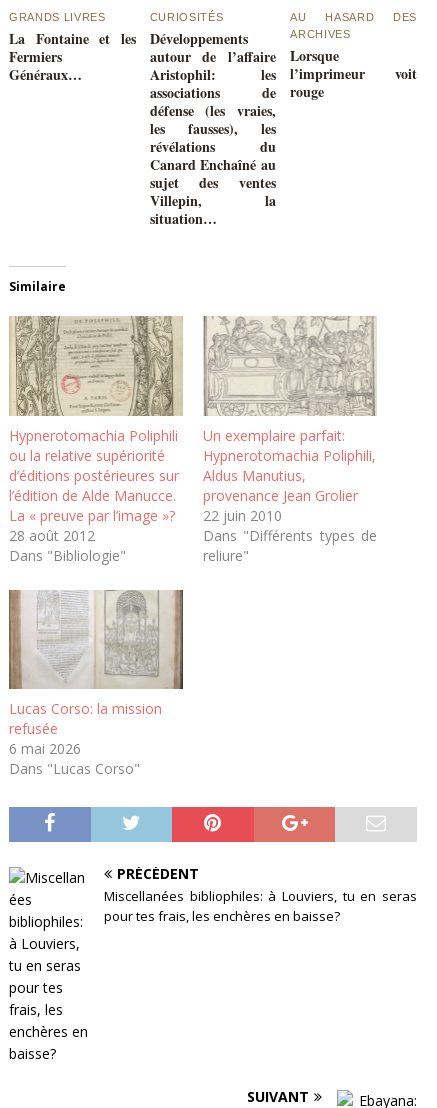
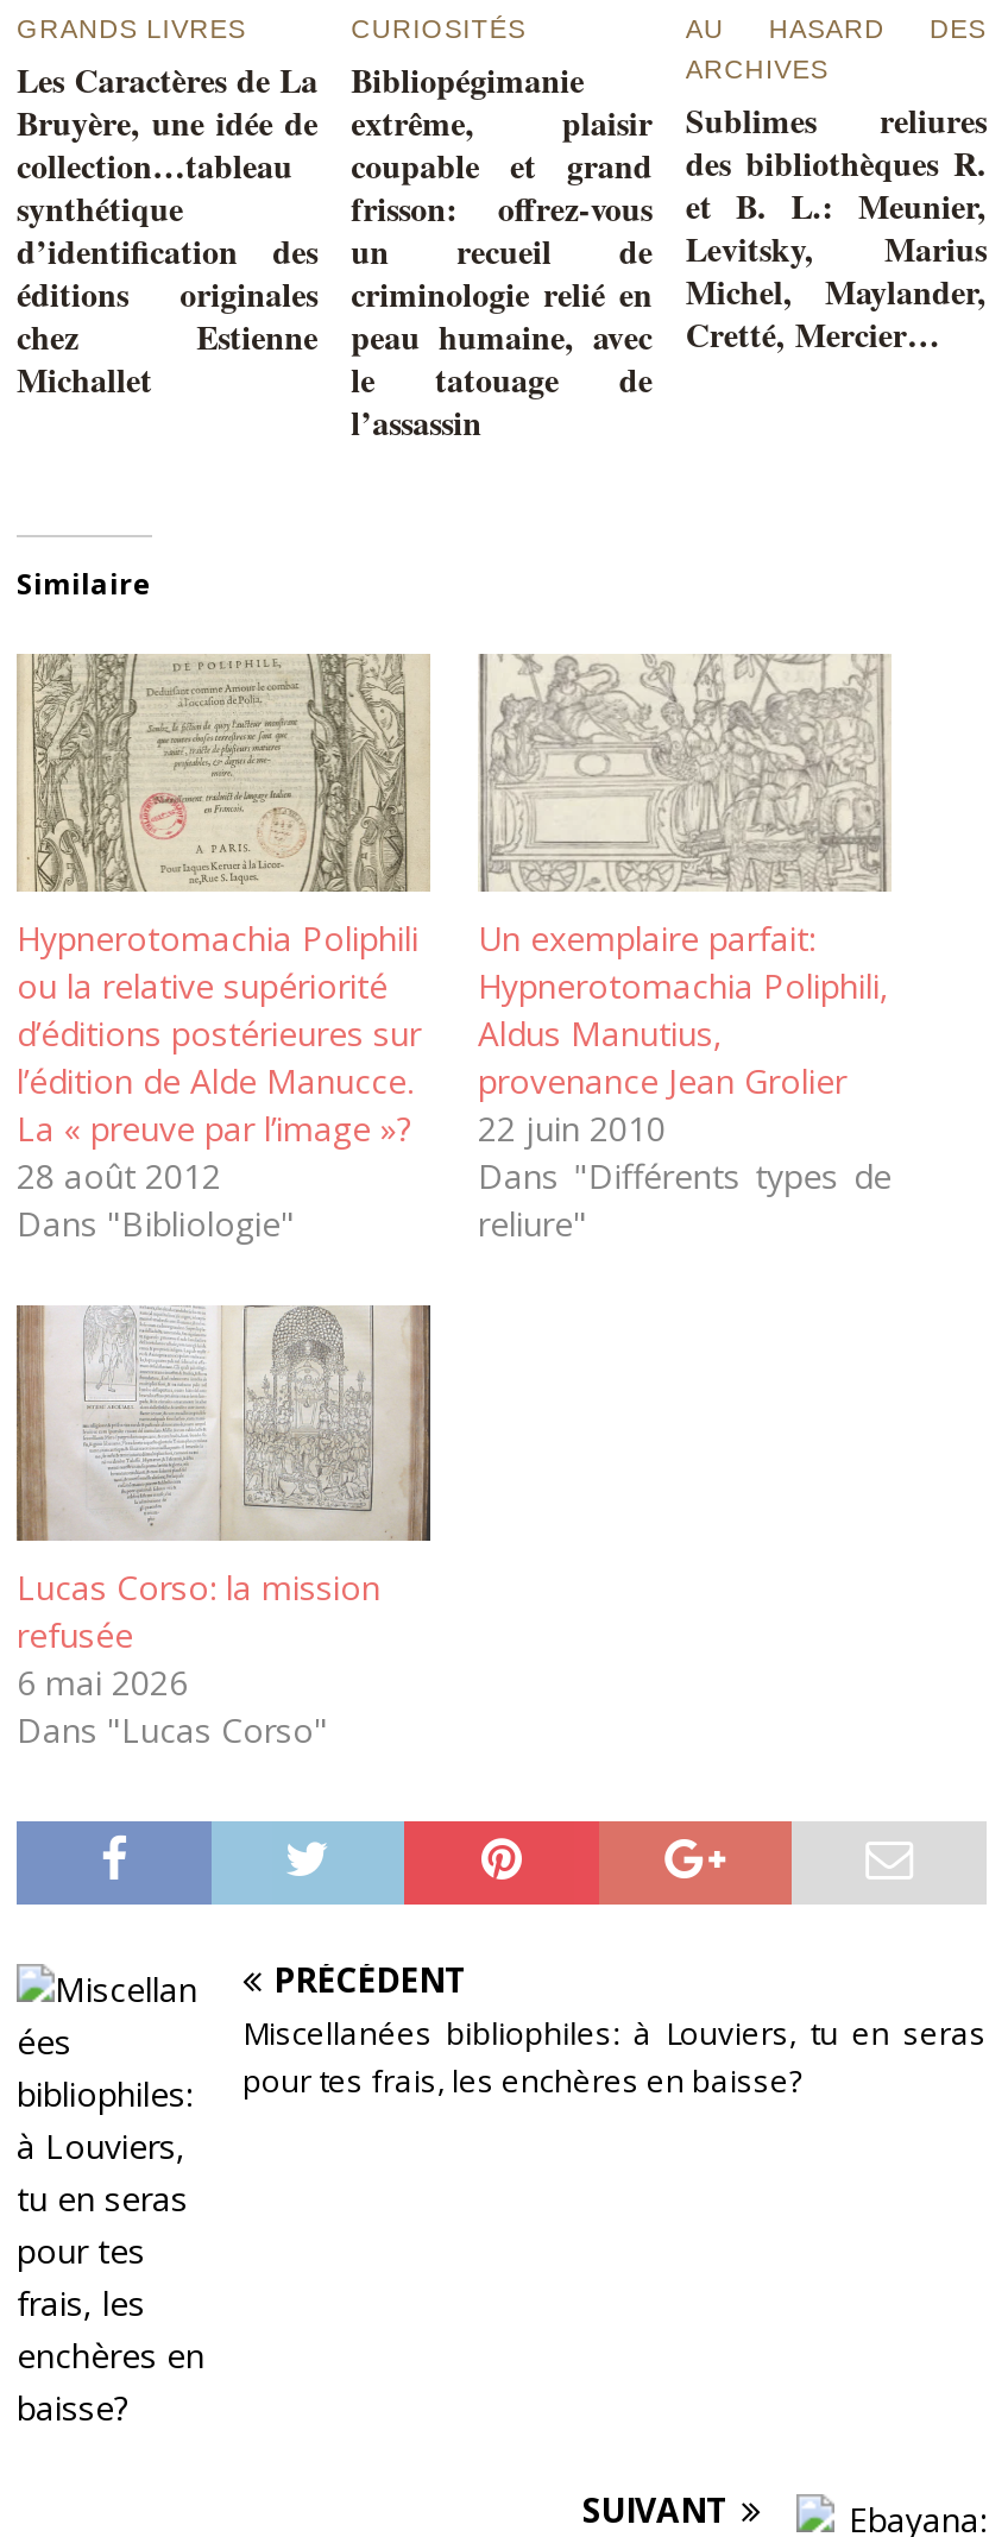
- La Fontaine et les
- Fermiers
- Généraux…
+ Les Caractères de La
+ Bruyère, une idée de
+ collection…tableau
+ synthétique
+ d’identification des
+ éditions originales
+ chez Estienne
+ Michallet

- Développements
- autour de l’affaire
- Aristophil: les
- associations de
- défense (les vraies,
- les fausses), les
- révélations du
- Canard Enchaîné au
- sujet des ventes
- Villepin, la
- situation…
+ Bibliopégimanie
+ extrême, plaisir
+ coupable et grand
+ frisson: offrez-vous
+ un recueil de
+ criminologie relié en
+ peau humaine, avec
+ le tatouage de
+ l’assassin

- Lorsque
- l’imprimeur voit
- rouge
+ Sublimes reliures
+ des bibliothèques R.
+ et B. L.: Meunier,
+ Levitsky, Marius
+ Michel, Maylander,
+ Cretté, Mercier…
